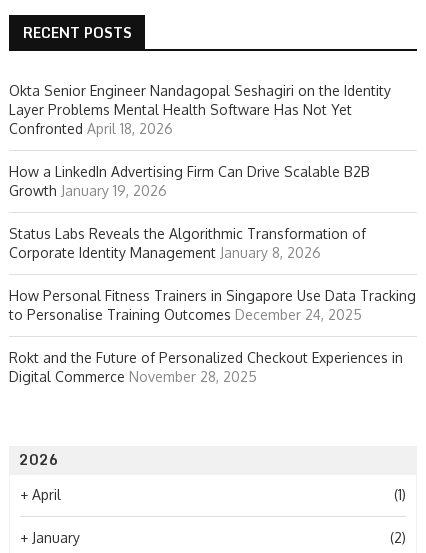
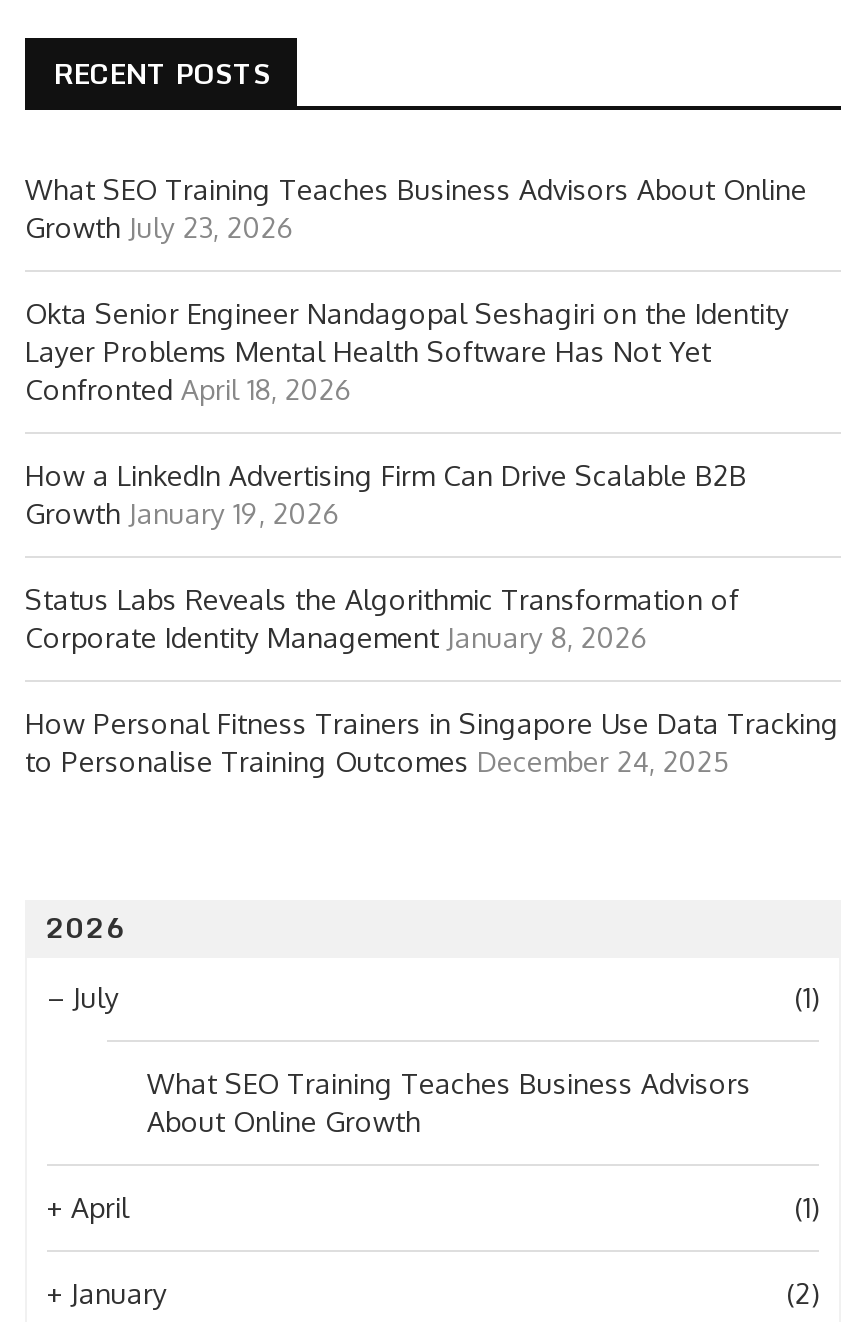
+ What SEO Training Teaches Business Advisors About Online
+ Growth July 23, 2026

- Rokt and the Future of Personalized Checkout Experiences in
- Digital Commerce November 28, 2025

+ – July
+ (1)
+ What SEO Training Teaches Business Advisors
+ About Online Growth
